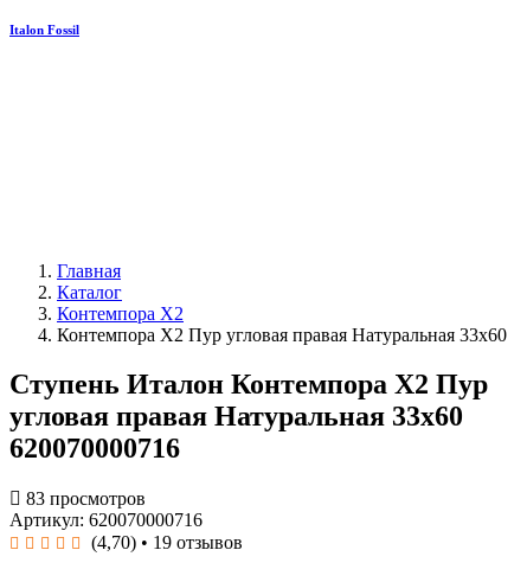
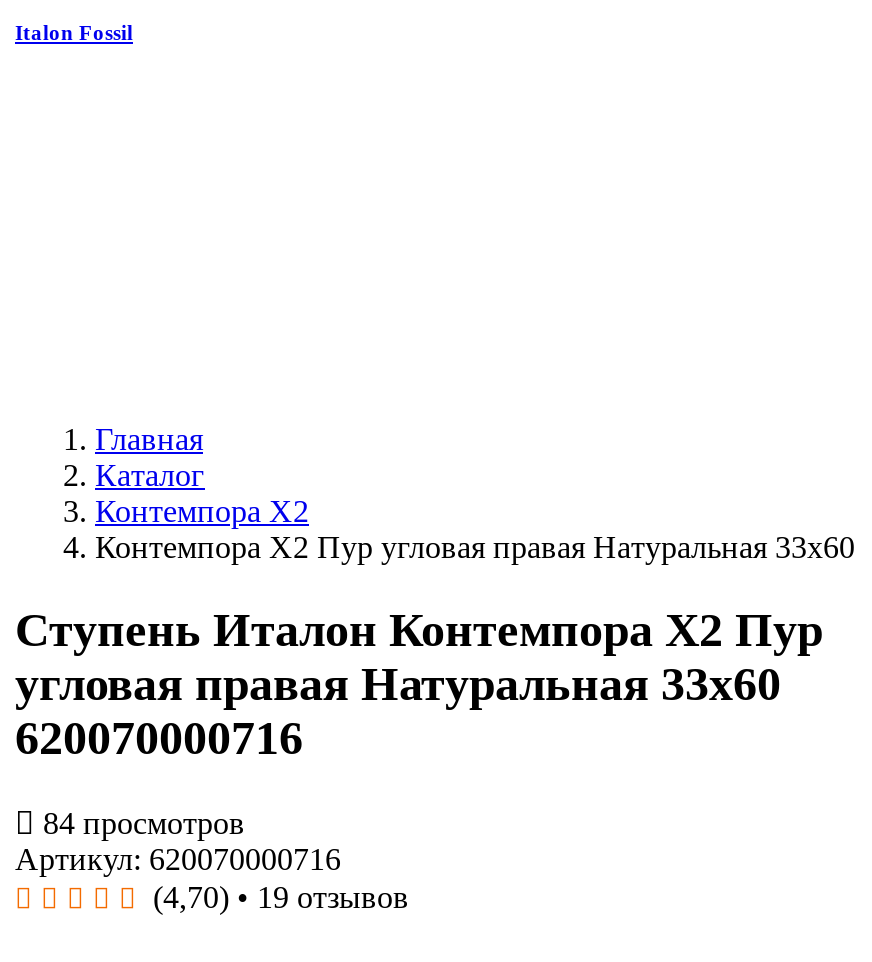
- 83 просмотров
+ 84 просмотров
